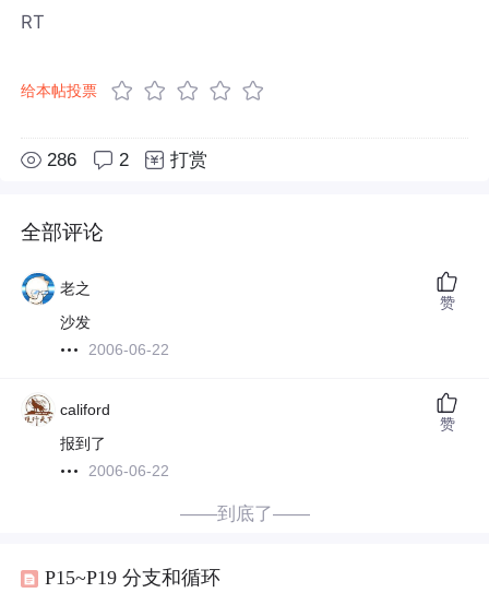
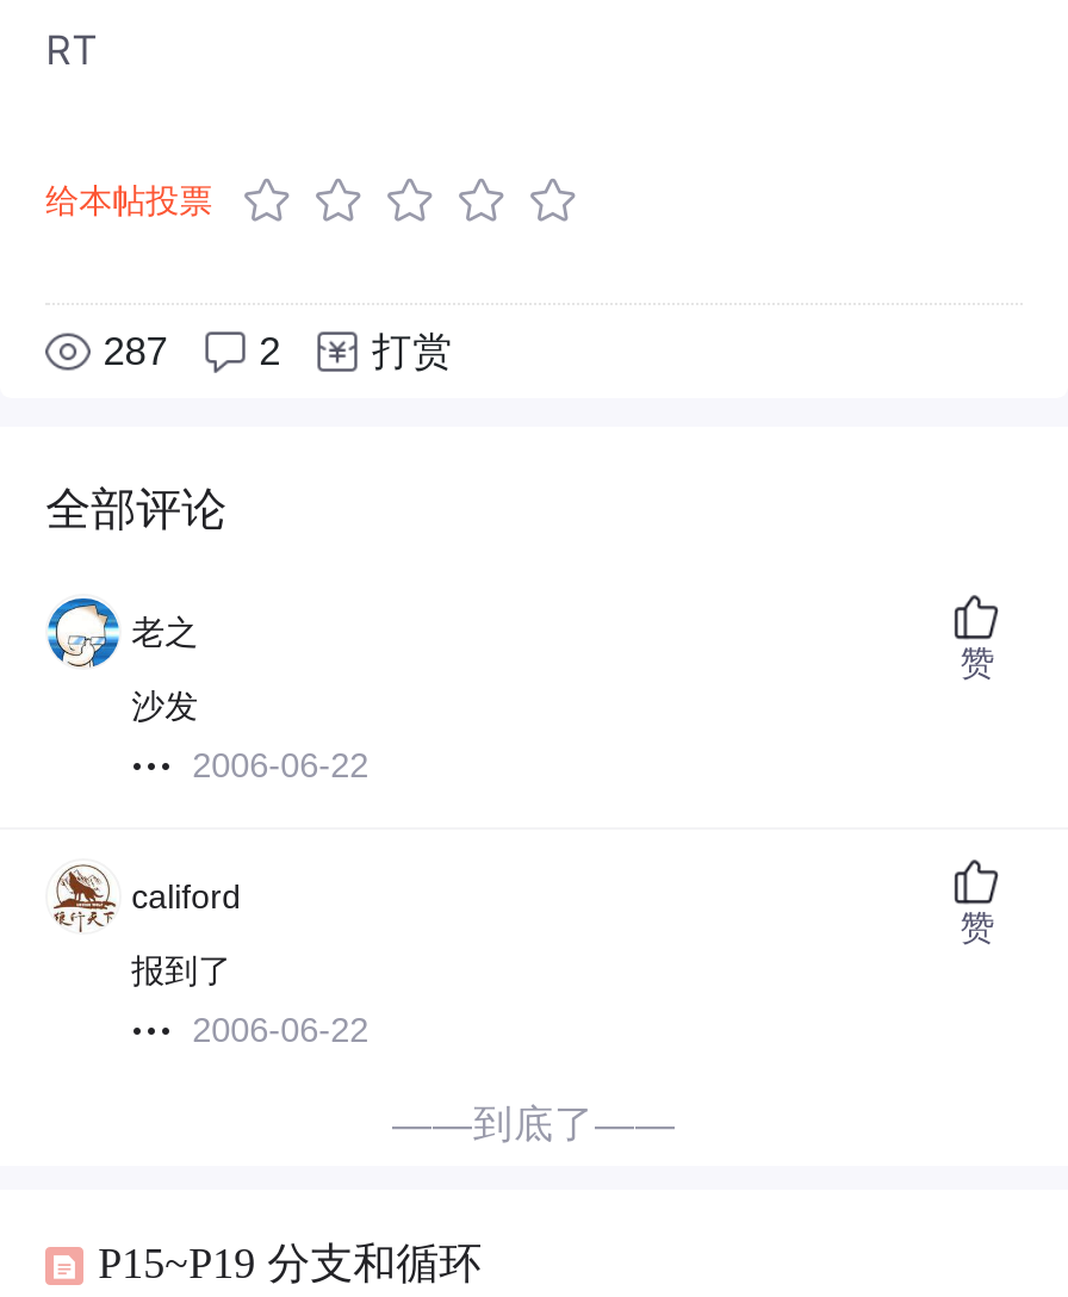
- 286
+ 287
